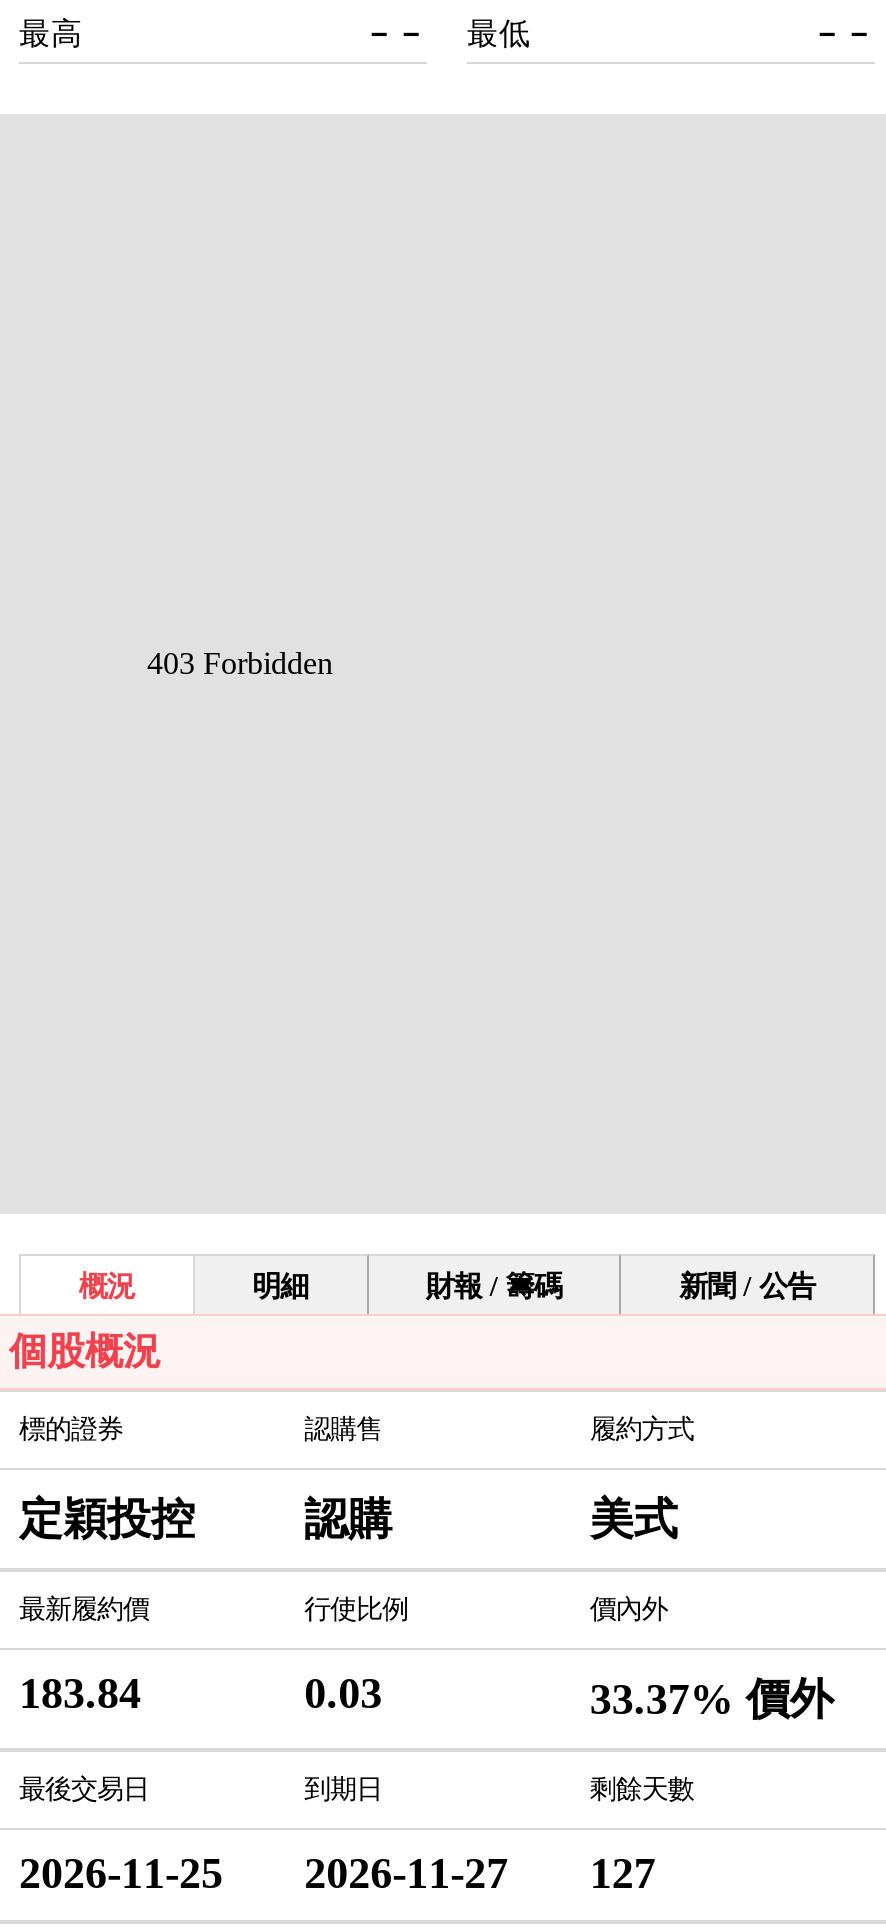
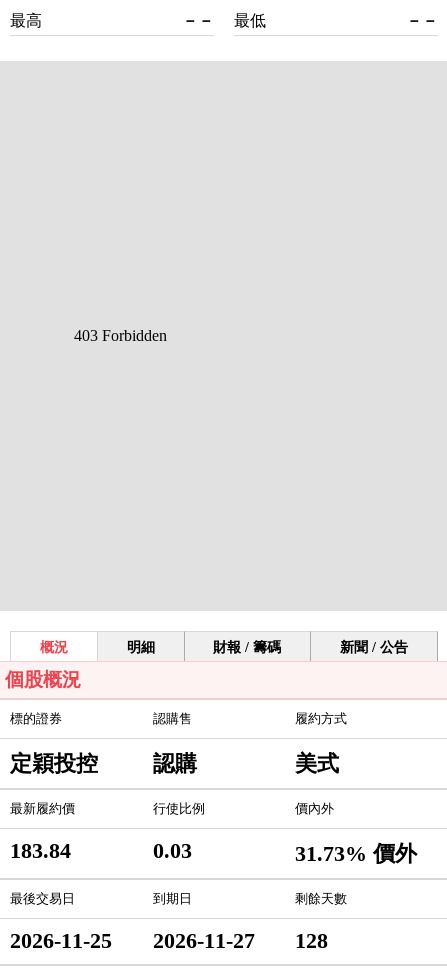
- 33.37% 價外
+ 31.73% 價外

- 2026-11-25 2026-11-27 127
+ 2026-11-25 2026-11-27 128
